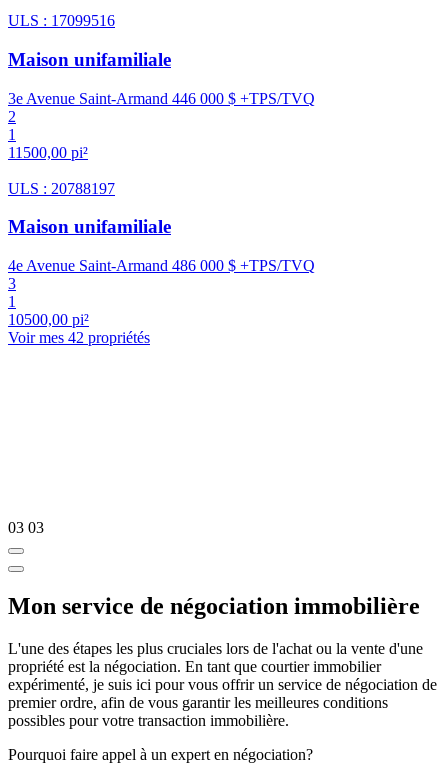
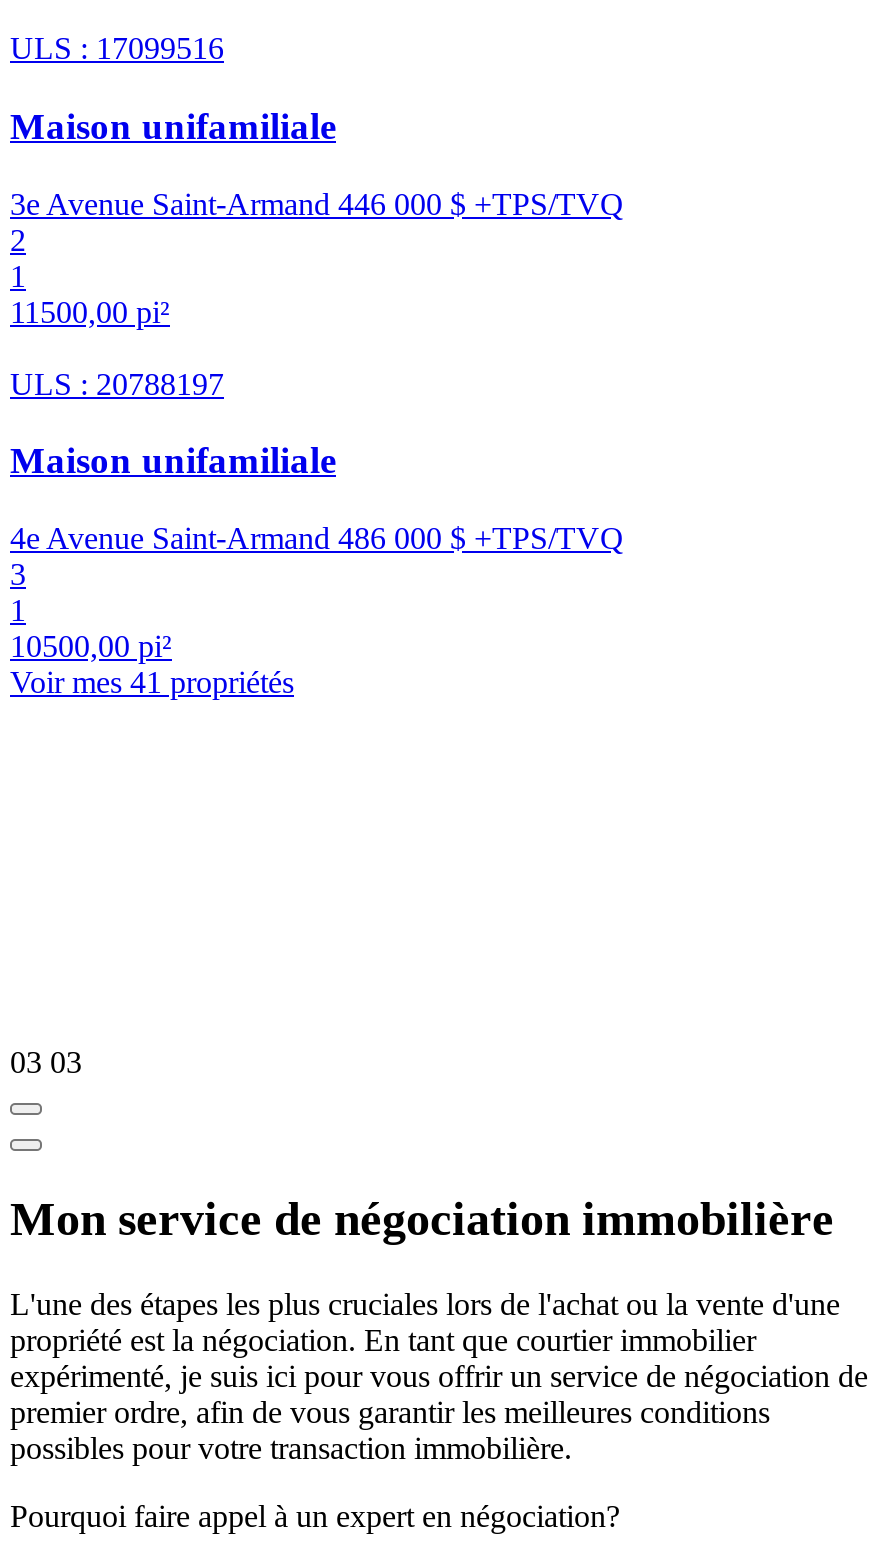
- Voir mes 42 propriétés
+ Voir mes 41 propriétés
